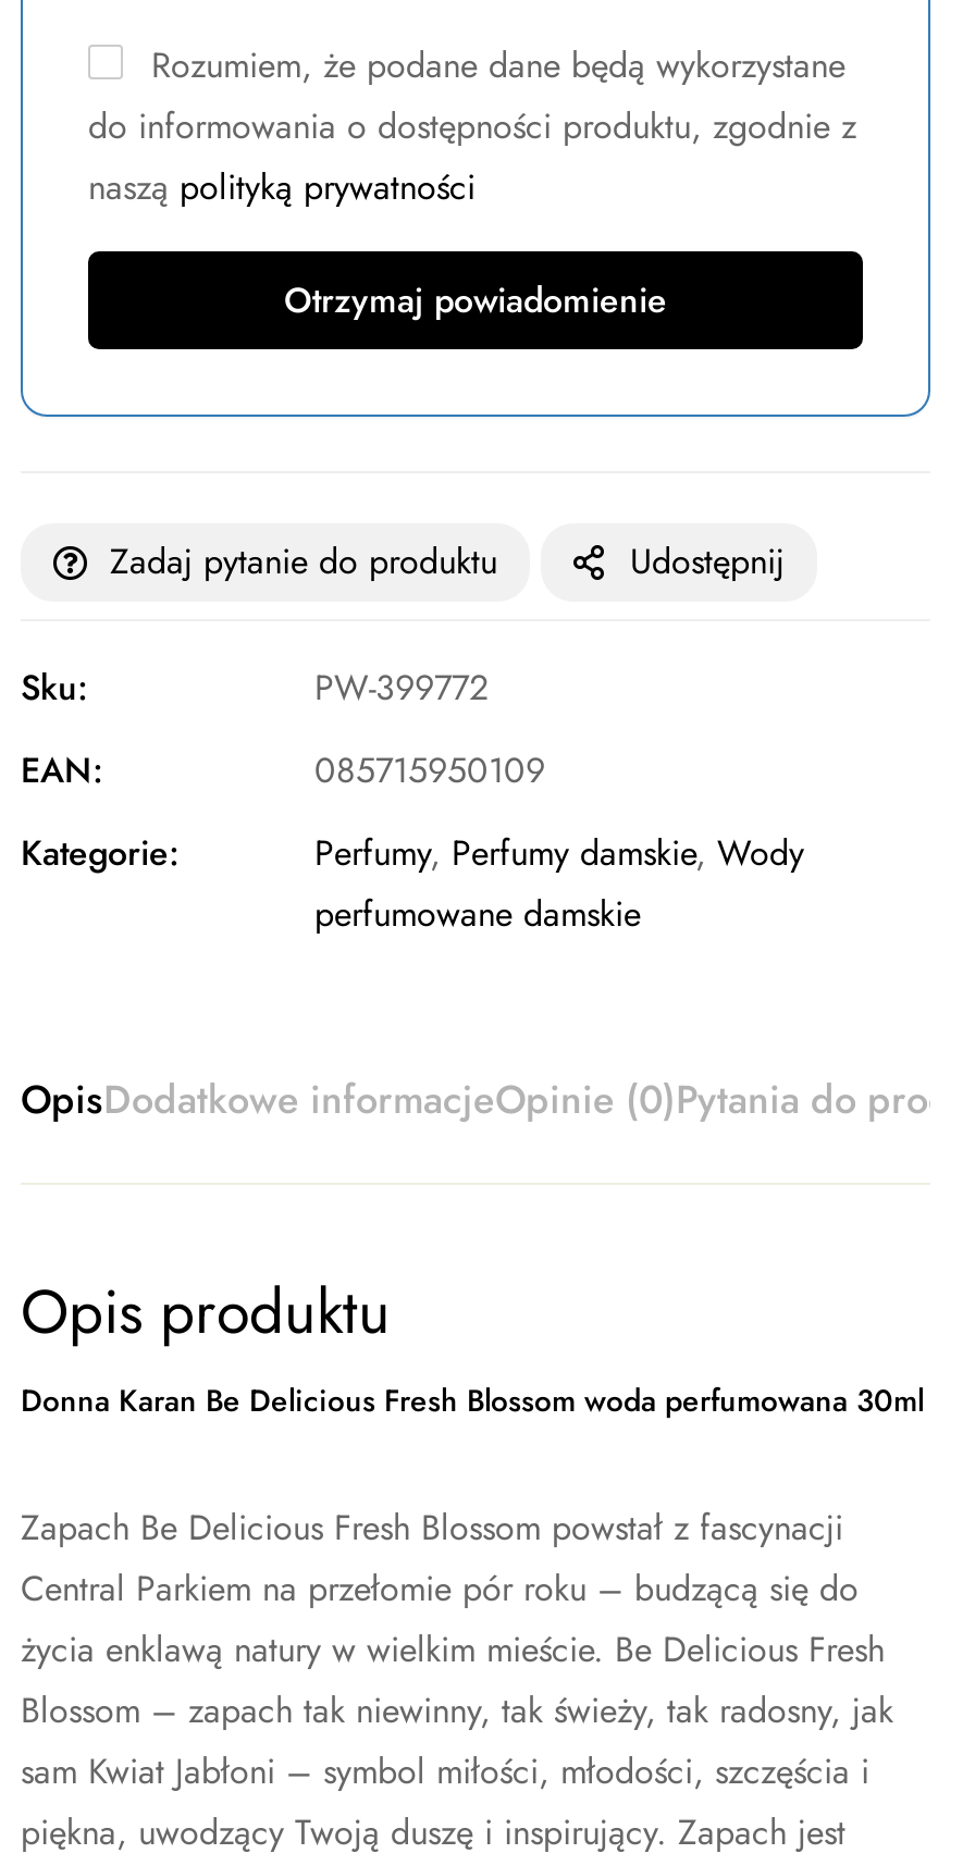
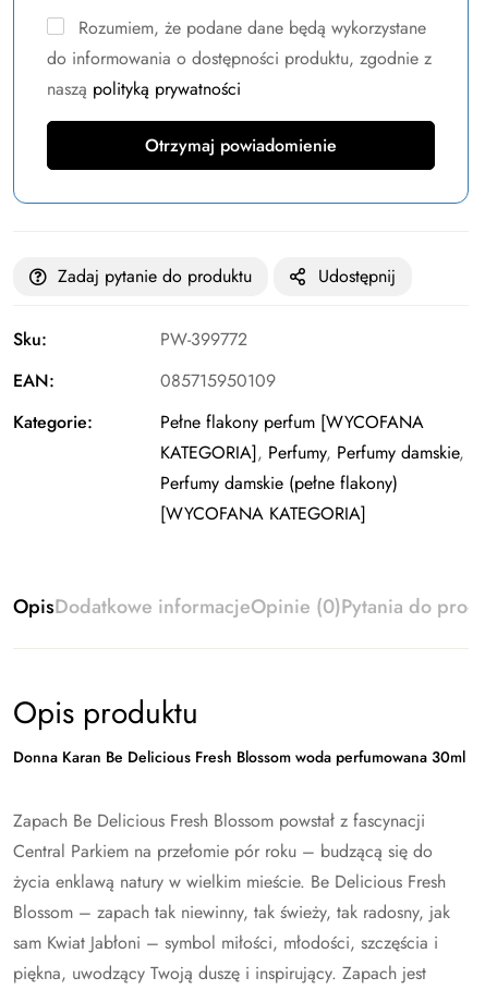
- Perfumy, Perfumy damskie, Wody
- perfumowane damskie
+ Pełne flakony perfum [WYCOFANA
+ KATEGORIA], Perfumy, Perfumy damskie,
+ Perfumy damskie (pełne flakony)
+ [WYCOFANA KATEGORIA]
